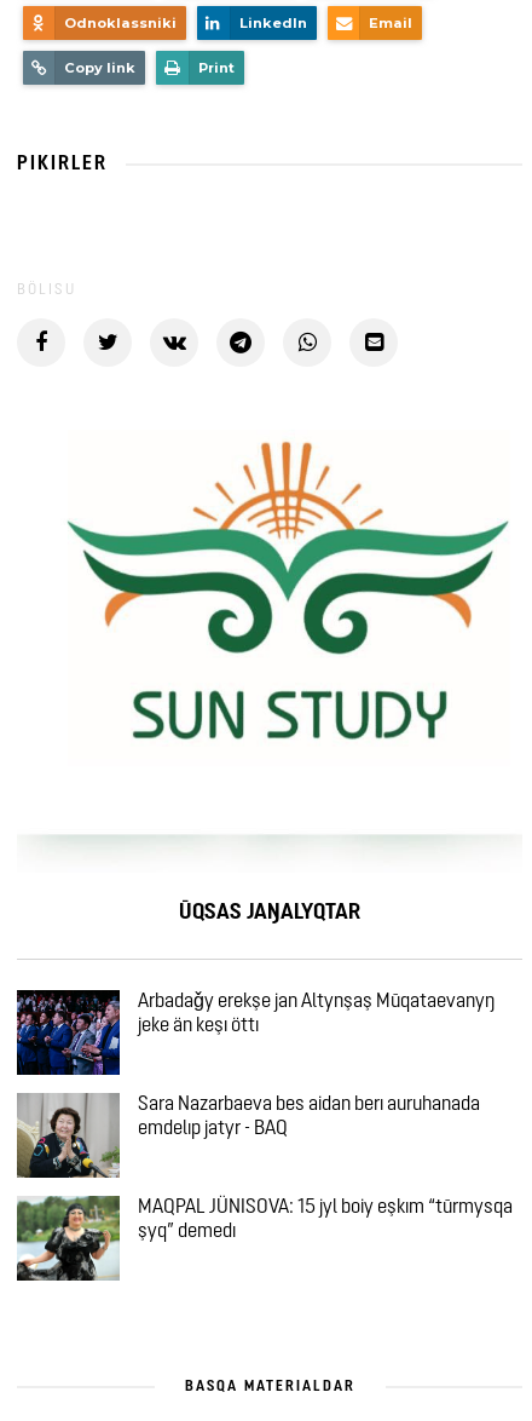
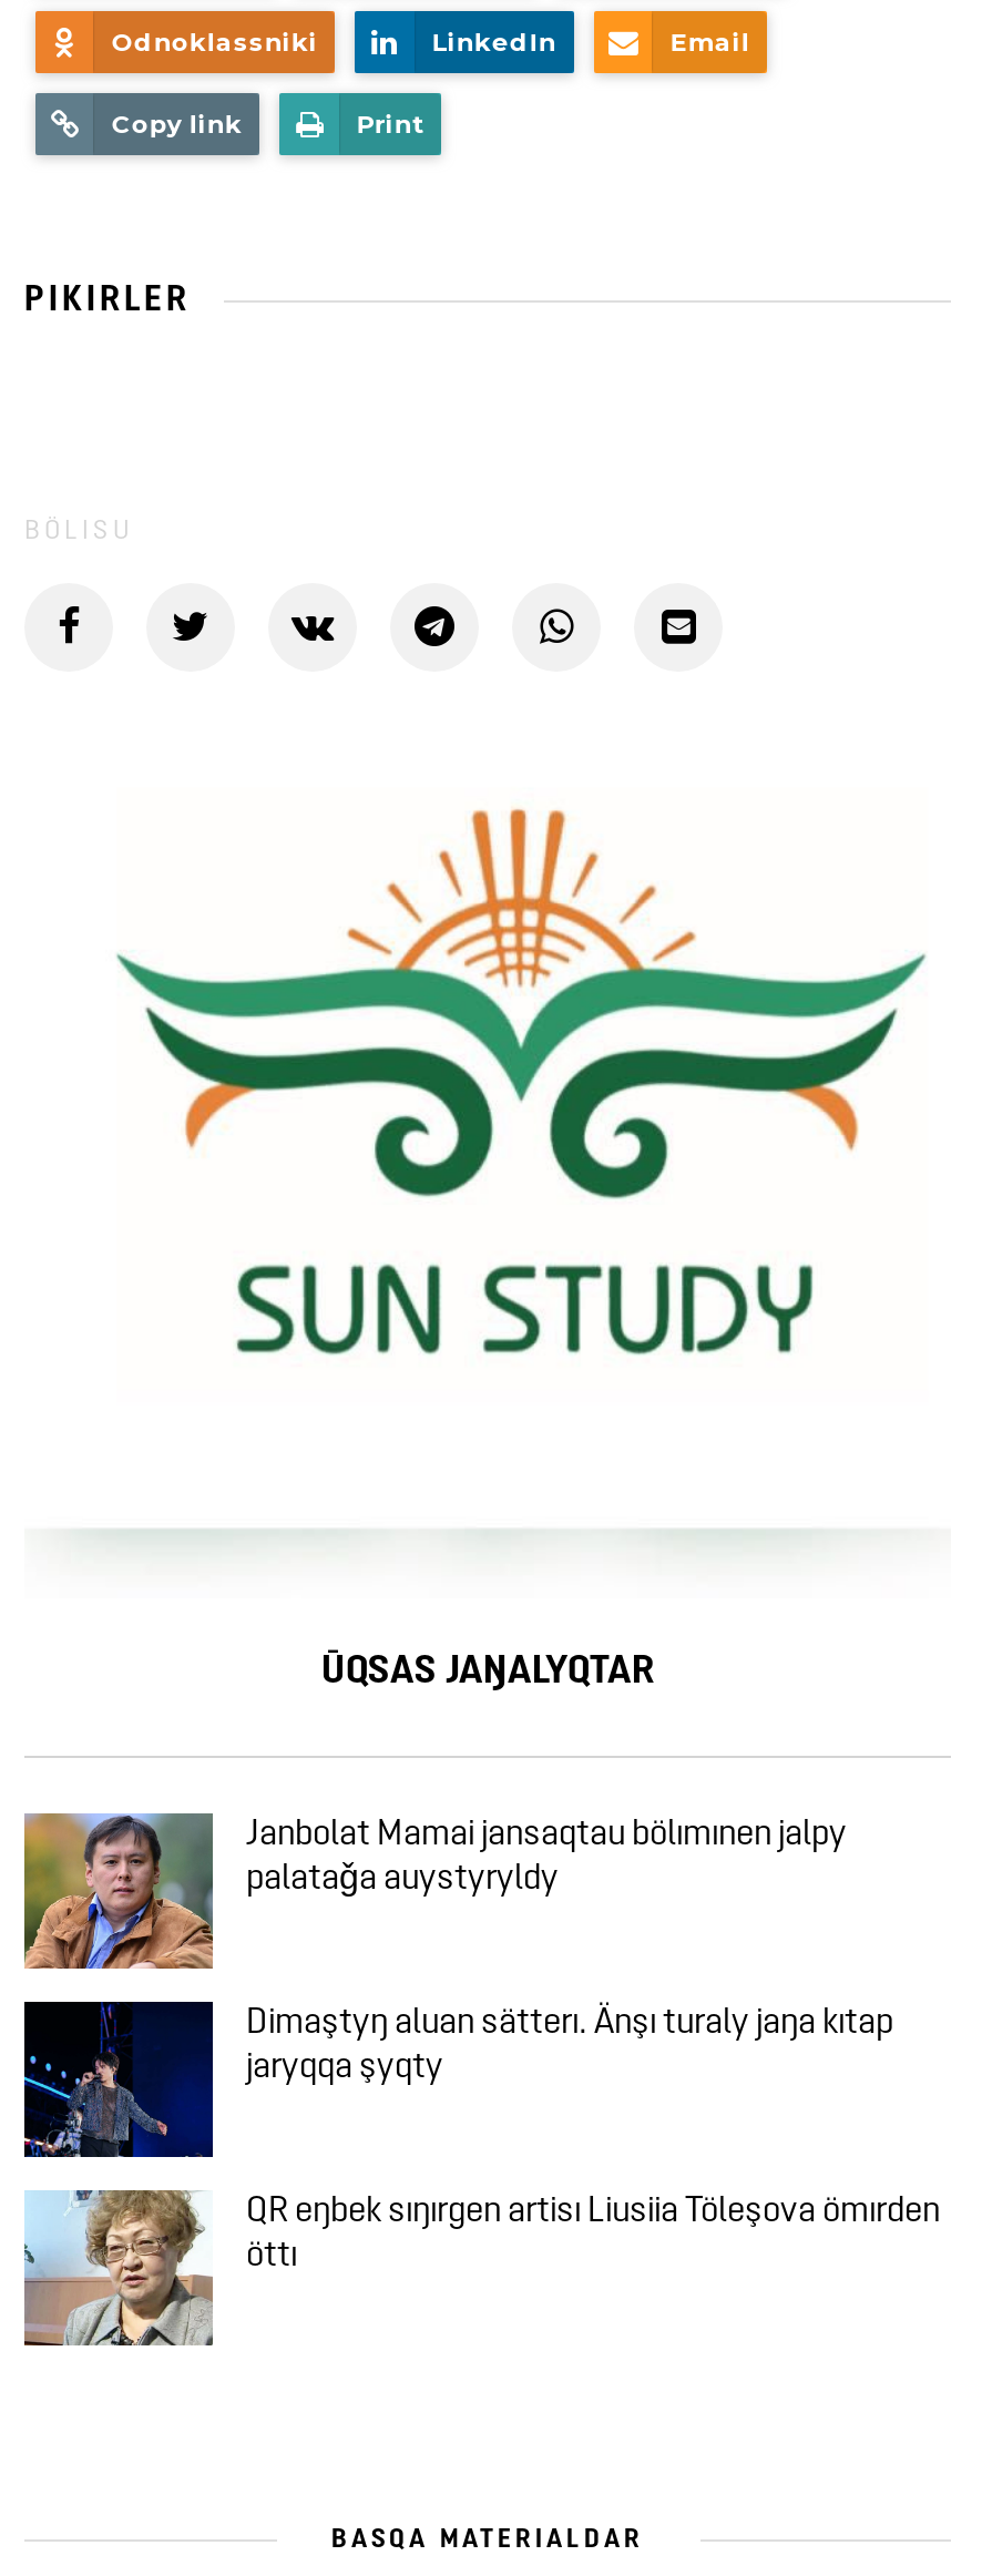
- [image]
- Arbadaǧy erekşe jan Altynşaş Mūqataevanyŋ
- jeke än keşı öttı
+ [image]
+ Janbolat Mamai jansaqtau bölımınen jalpy
+ palataǧa auystyryldy

- [image]
- Sara Nazarbaeva bes aidan berı auruhanada
- emdelıp jatyr - BAQ
+ [image]
+ Dimaştyŋ aluan sätterı. Änşı turaly jaŋa kıtap
+ jaryqqa şyqty

- [image]
- MAQPAL JÜNISOVA: 15 jyl boiy eşkım “tūrmysqa
- şyq” demedı
+ [image]
+ QR eŋbek sıŋırgen artisı Liusiia Töleşova ömırden
+ öttı
